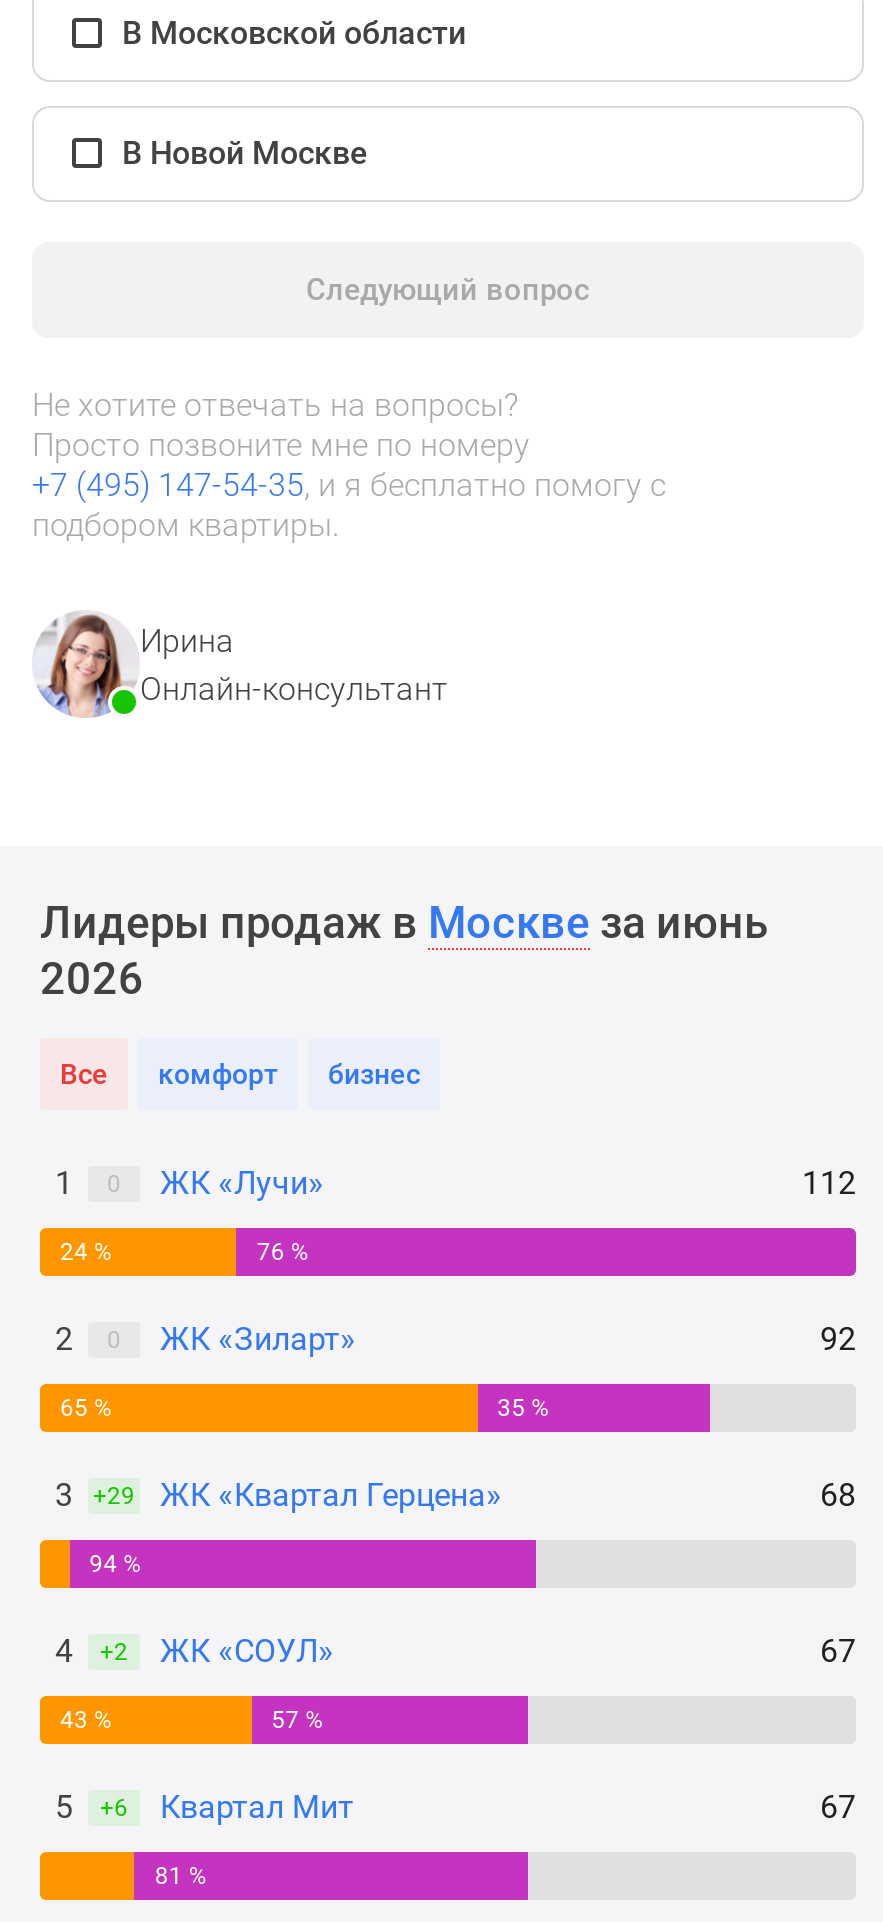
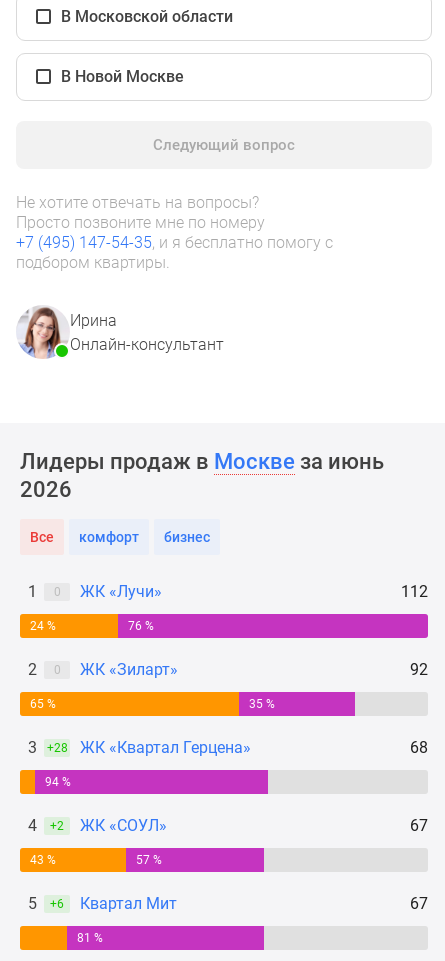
- +29
+ +28
